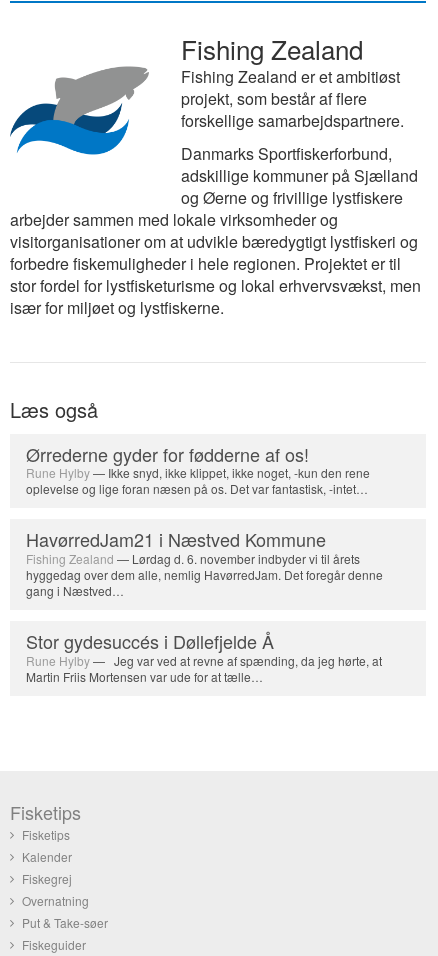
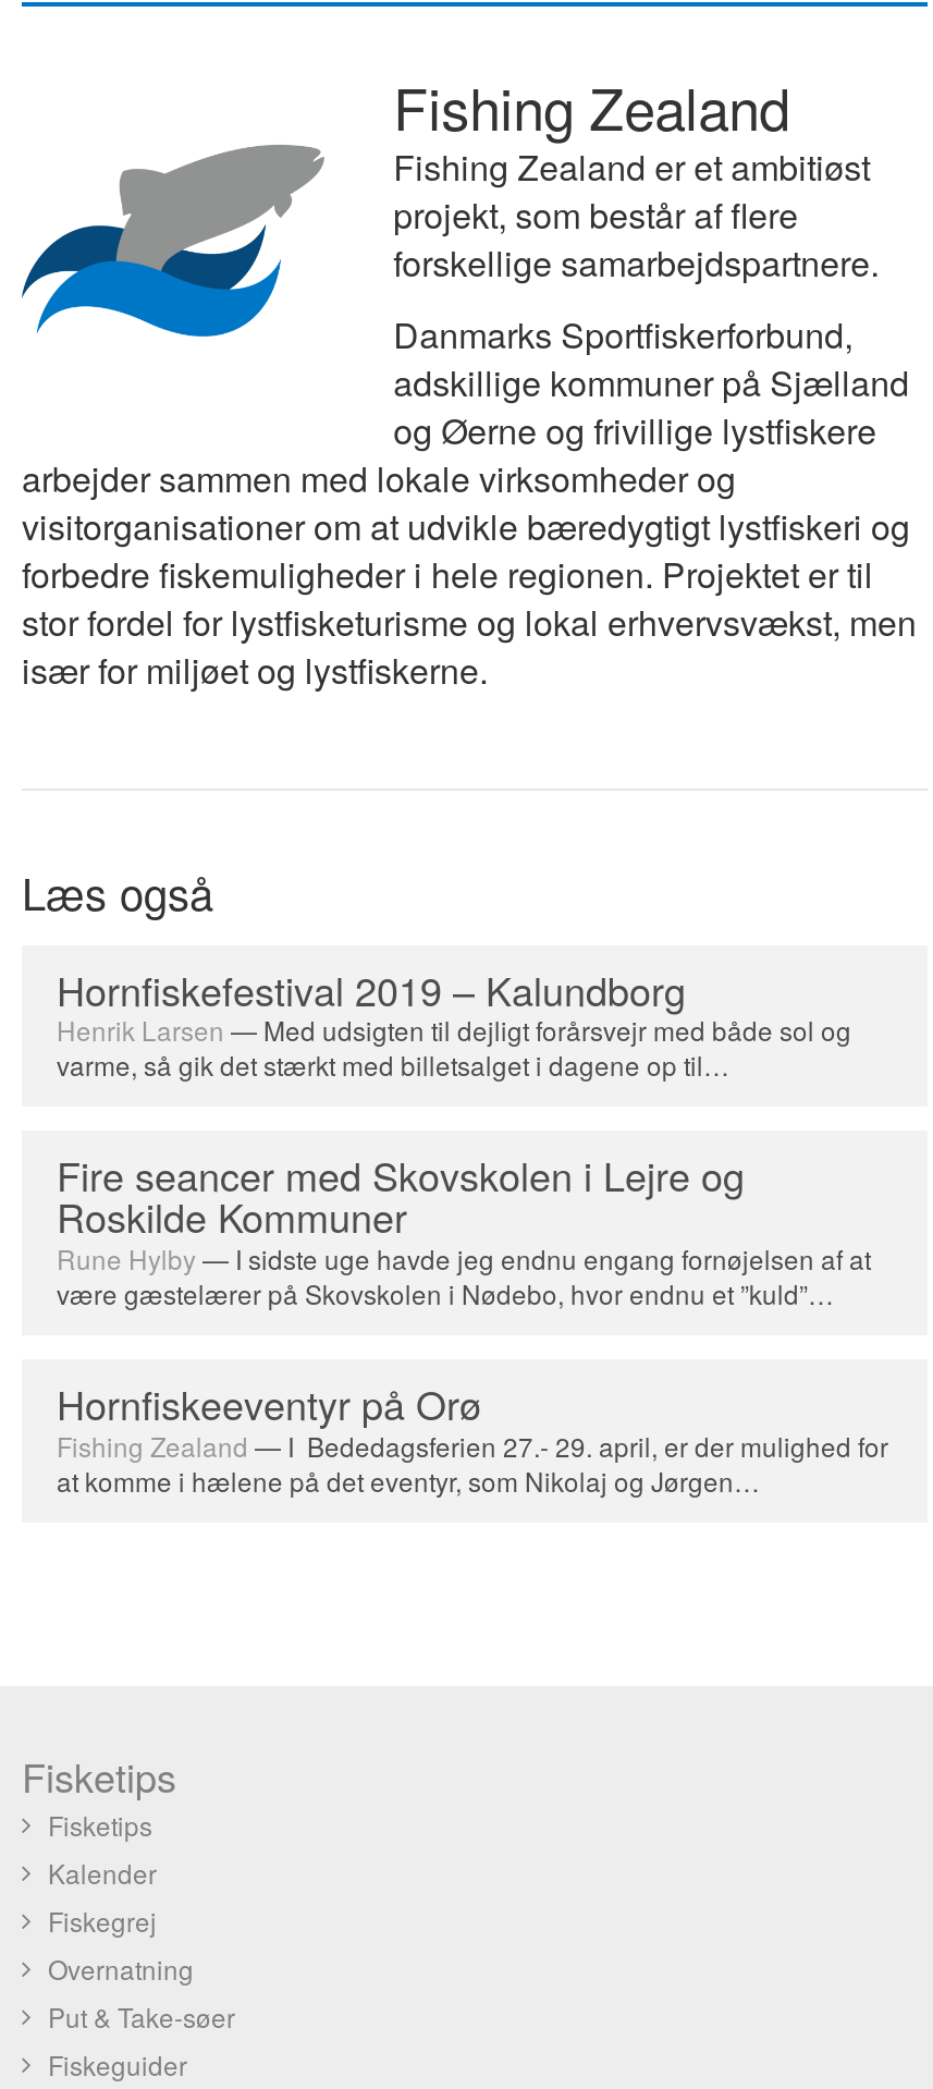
- Ørrederne gyder for fødderne af os!
- Rune Hylby — Ikke snyd, ikke klippet, ikke noget, -kun den rene
- oplevelse og lige foran næsen på os. Det var fantastisk, -intet…
+ Hornfiskefestival 2019 – Kalundborg
+ Henrik Larsen — Med udsigten til dejligt forårsvejr med både sol og
+ varme, så gik det stærkt med billetsalget i dagene op til…

- HavørredJam21 i Næstved Kommune
- Fishing Zealand — Lørdag d. 6. november indbyder vi til årets
- hyggedag over dem alle, nemlig HavørredJam. Det foregår denne
- gang i Næstved…
+ Fire seancer med Skovskolen i Lejre og
+ Roskilde Kommuner
+ Rune Hylby — I sidste uge havde jeg endnu engang fornøjelsen af at
+ være gæstelærer på Skovskolen i Nødebo, hvor endnu et ”kuld”…

- Stor gydesuccés i Døllefjelde Å
- Rune Hylby — Jeg var ved at revne af spænding, da jeg hørte, at
- Martin Friis Mortensen var ude for at tælle…
+ Hornfiskeeventyr på Orø
+ Fishing Zealand — I Bededagsferien 27.- 29. april, er der mulighed for
+ at komme i hælene på det eventyr, som Nikolaj og Jørgen…
